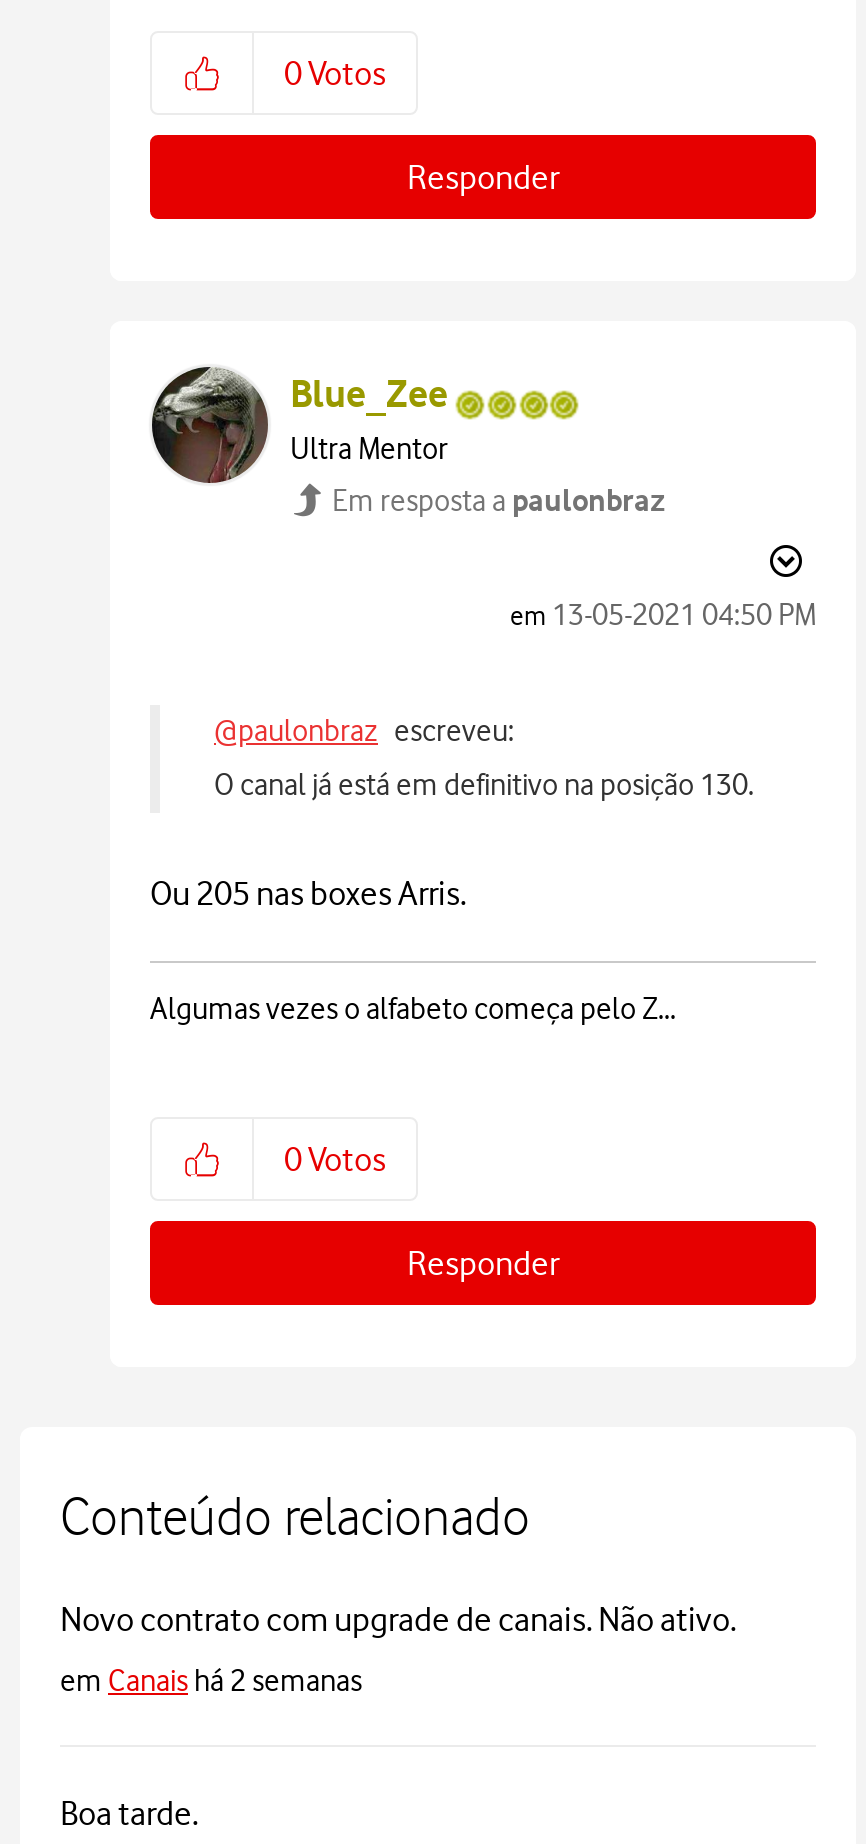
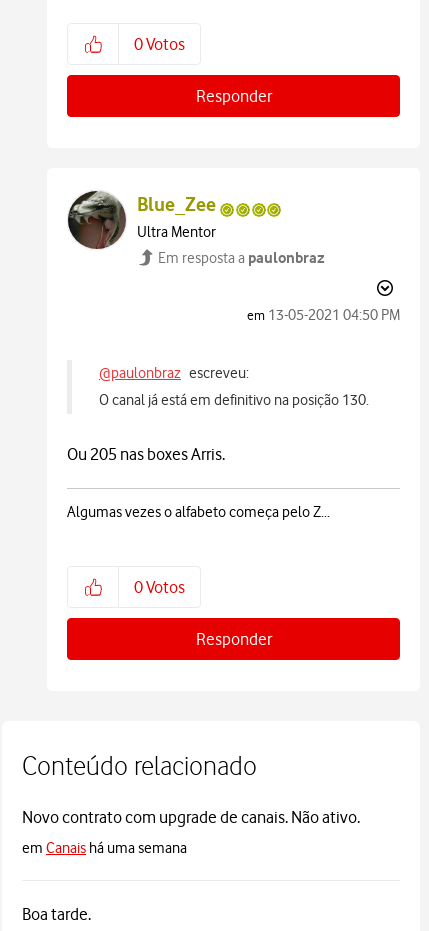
- em Canais há 2 semanas
+ em Canais há uma semana
